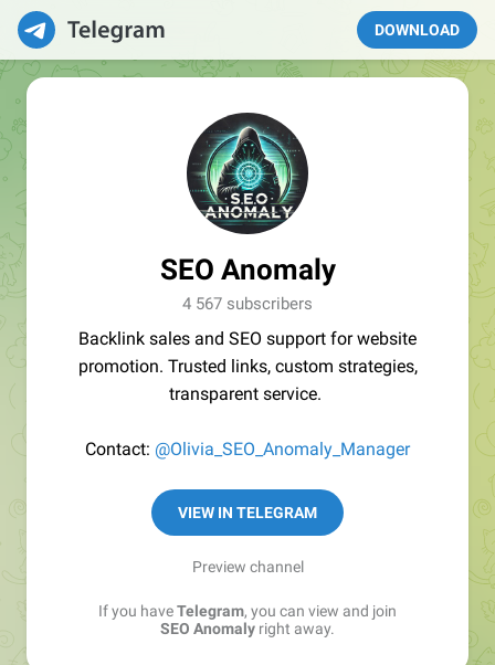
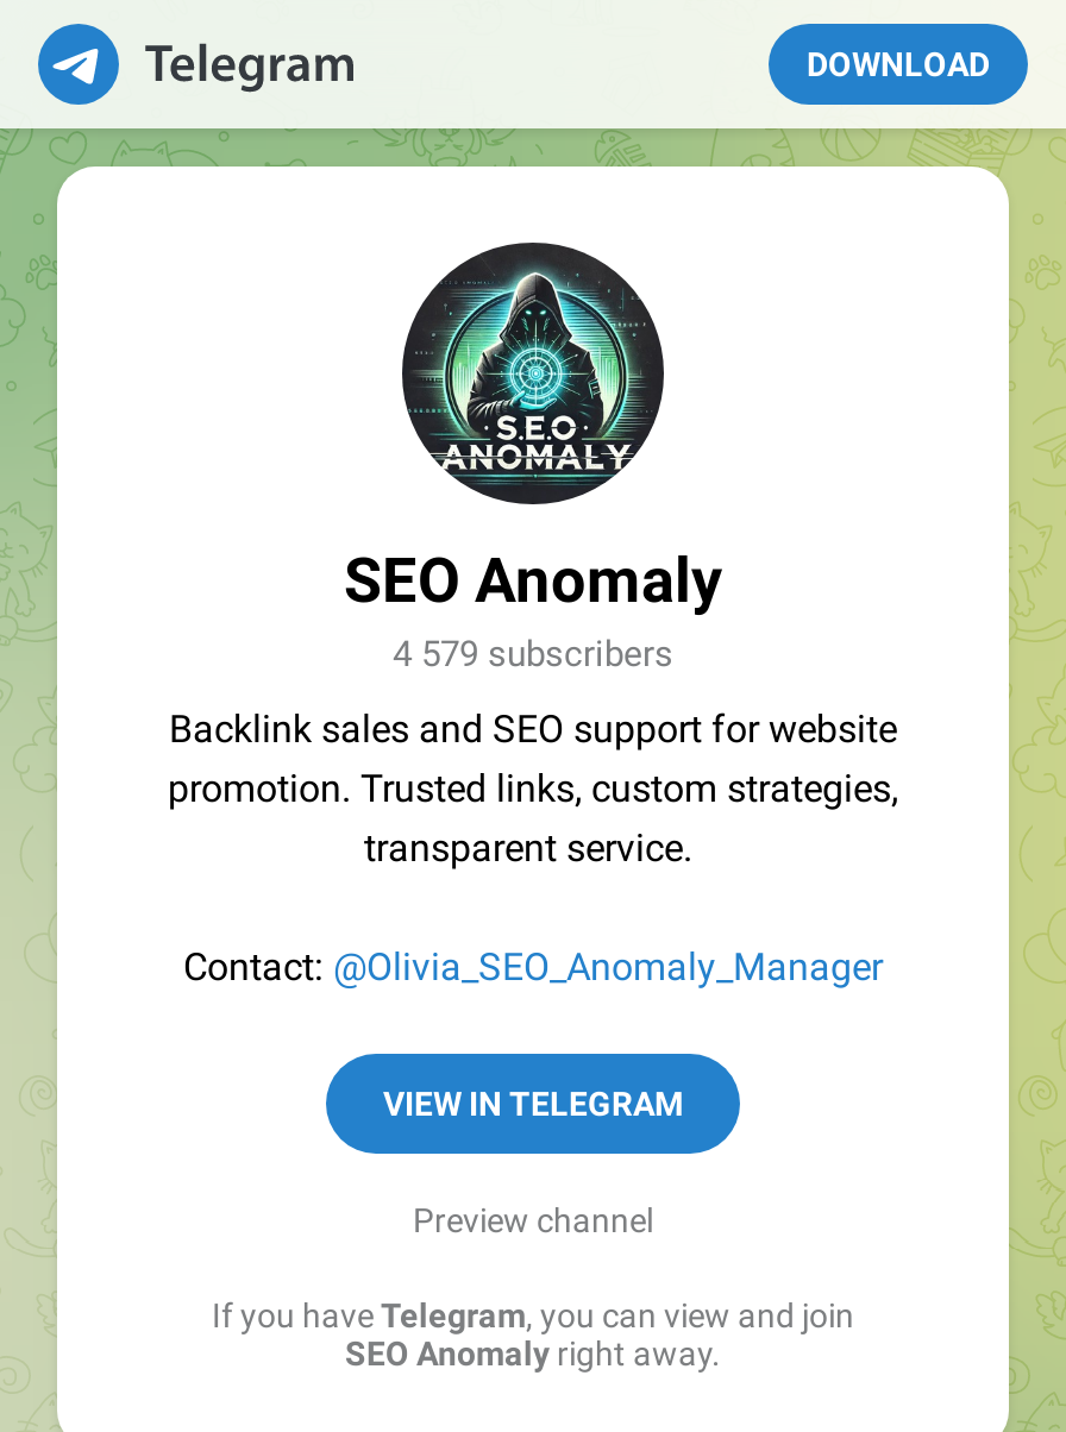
- 4 567 subscribers
+ 4 579 subscribers
